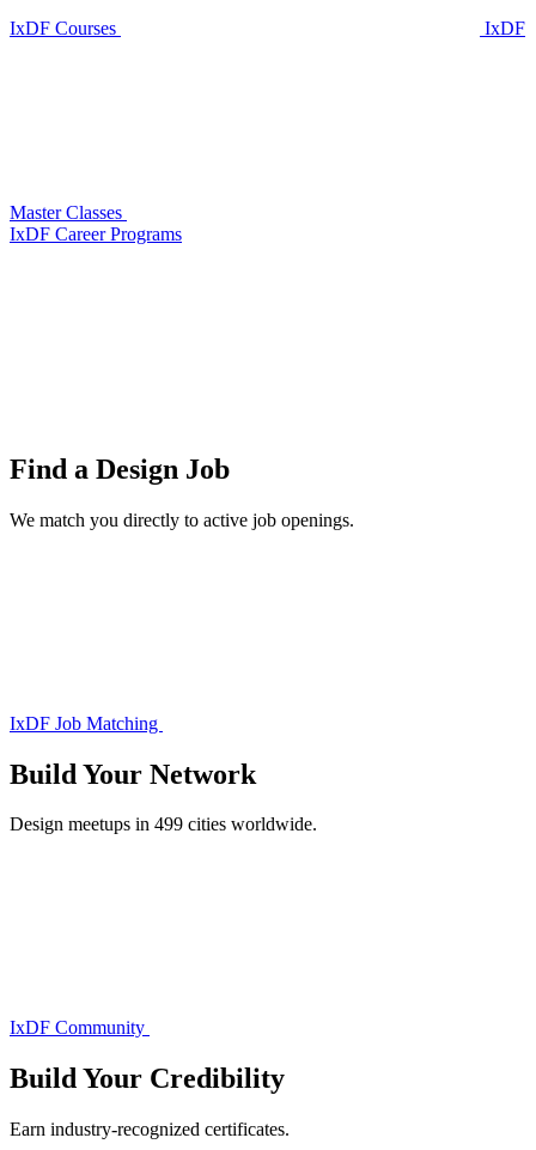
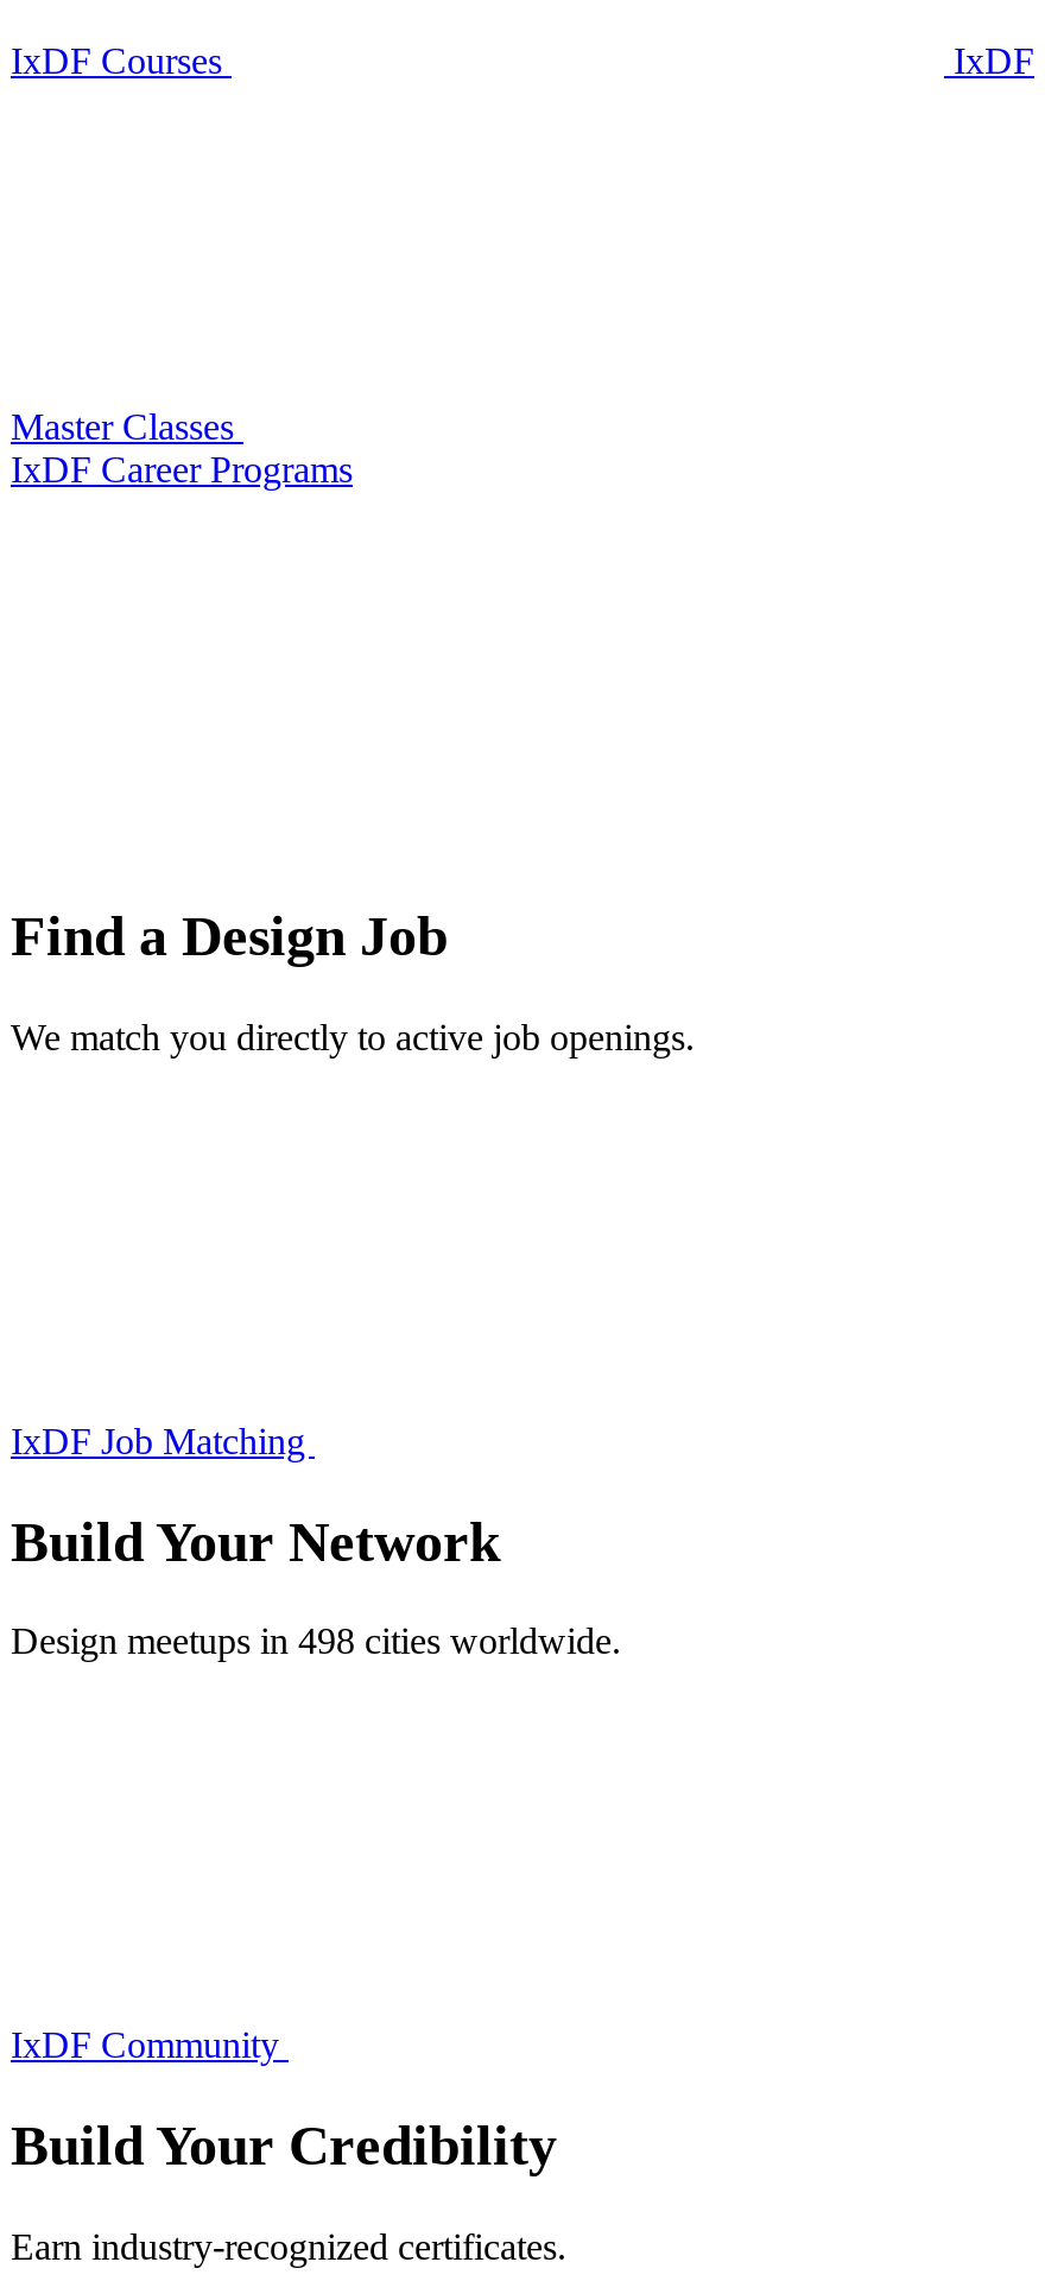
- Design meetups in 499 cities worldwide.
+ Design meetups in 498 cities worldwide.
